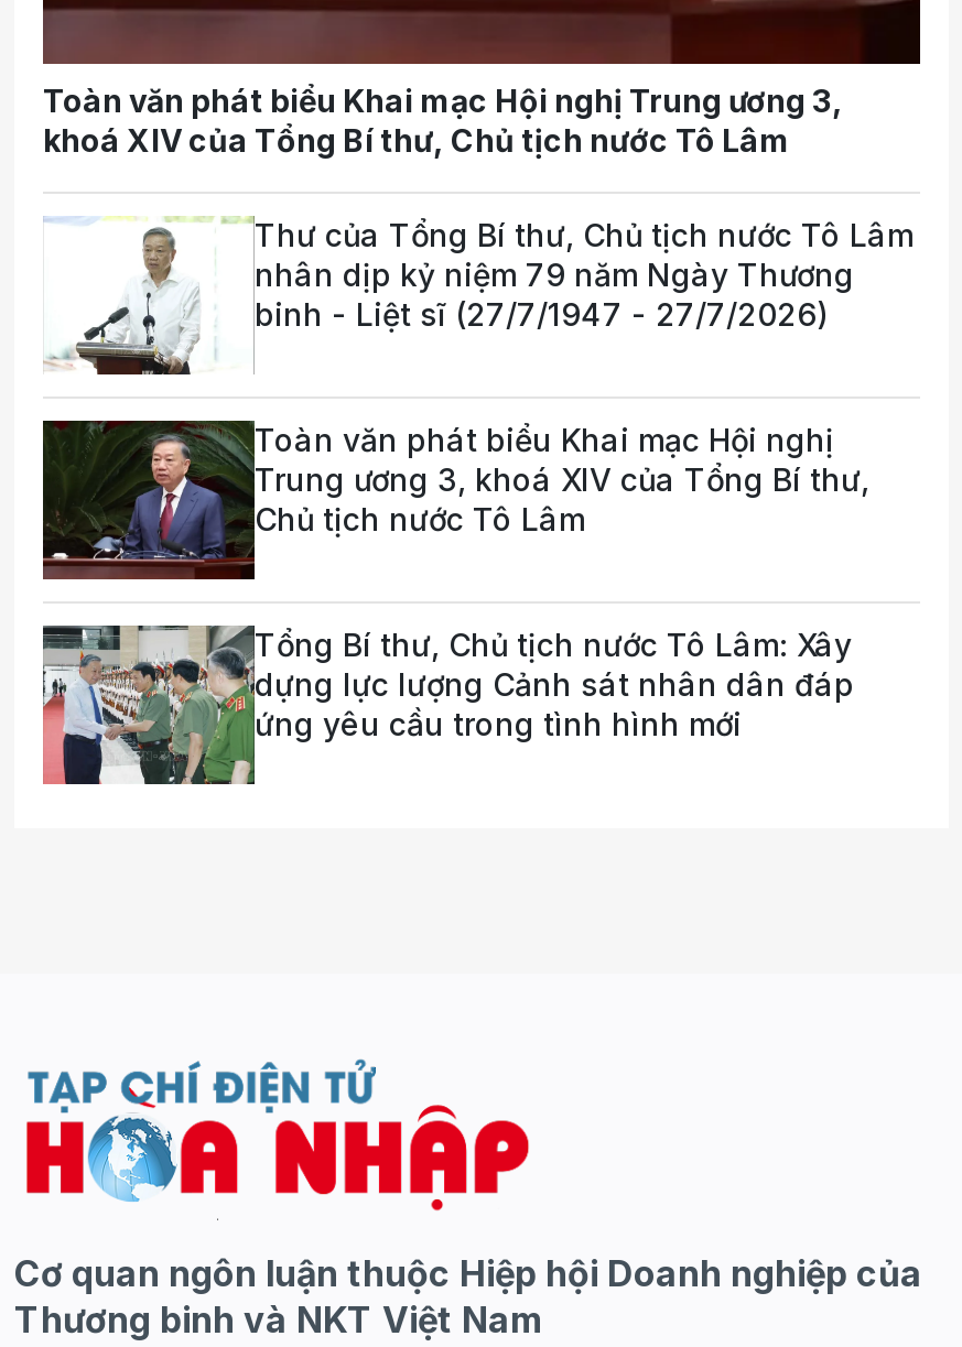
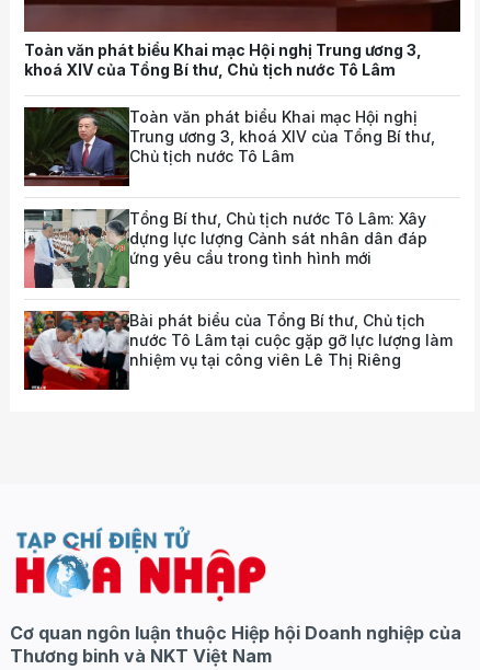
- [image]
- Thư của Tổng Bí thư, Chủ tịch nước Tô Lâm
- nhân dịp kỷ niệm 79 năm Ngày Thương
- binh - Liệt sĩ (27/7/1947 - 27/7/2026)

moved up: [image] | Toàn văn phát biểu Khai mạc Hội nghị | Trung ương 3, khoá XIV của Tổng Bí thư, | Chủ tịch nước Tô Lâm | Tổng Bí thư, Chủ tịch nước Tô Lâm: Xây | dựng lực lượng Cảnh sát nhân dân đáp | ứng yêu cầu trong tình hình mới

+ [image]
+ Bài phát biểu của Tổng Bí thư, Chủ tịch
+ nước Tô Lâm tại cuộc gặp gỡ lực lượng làm
+ nhiệm vụ tại công viên Lê Thị Riêng
